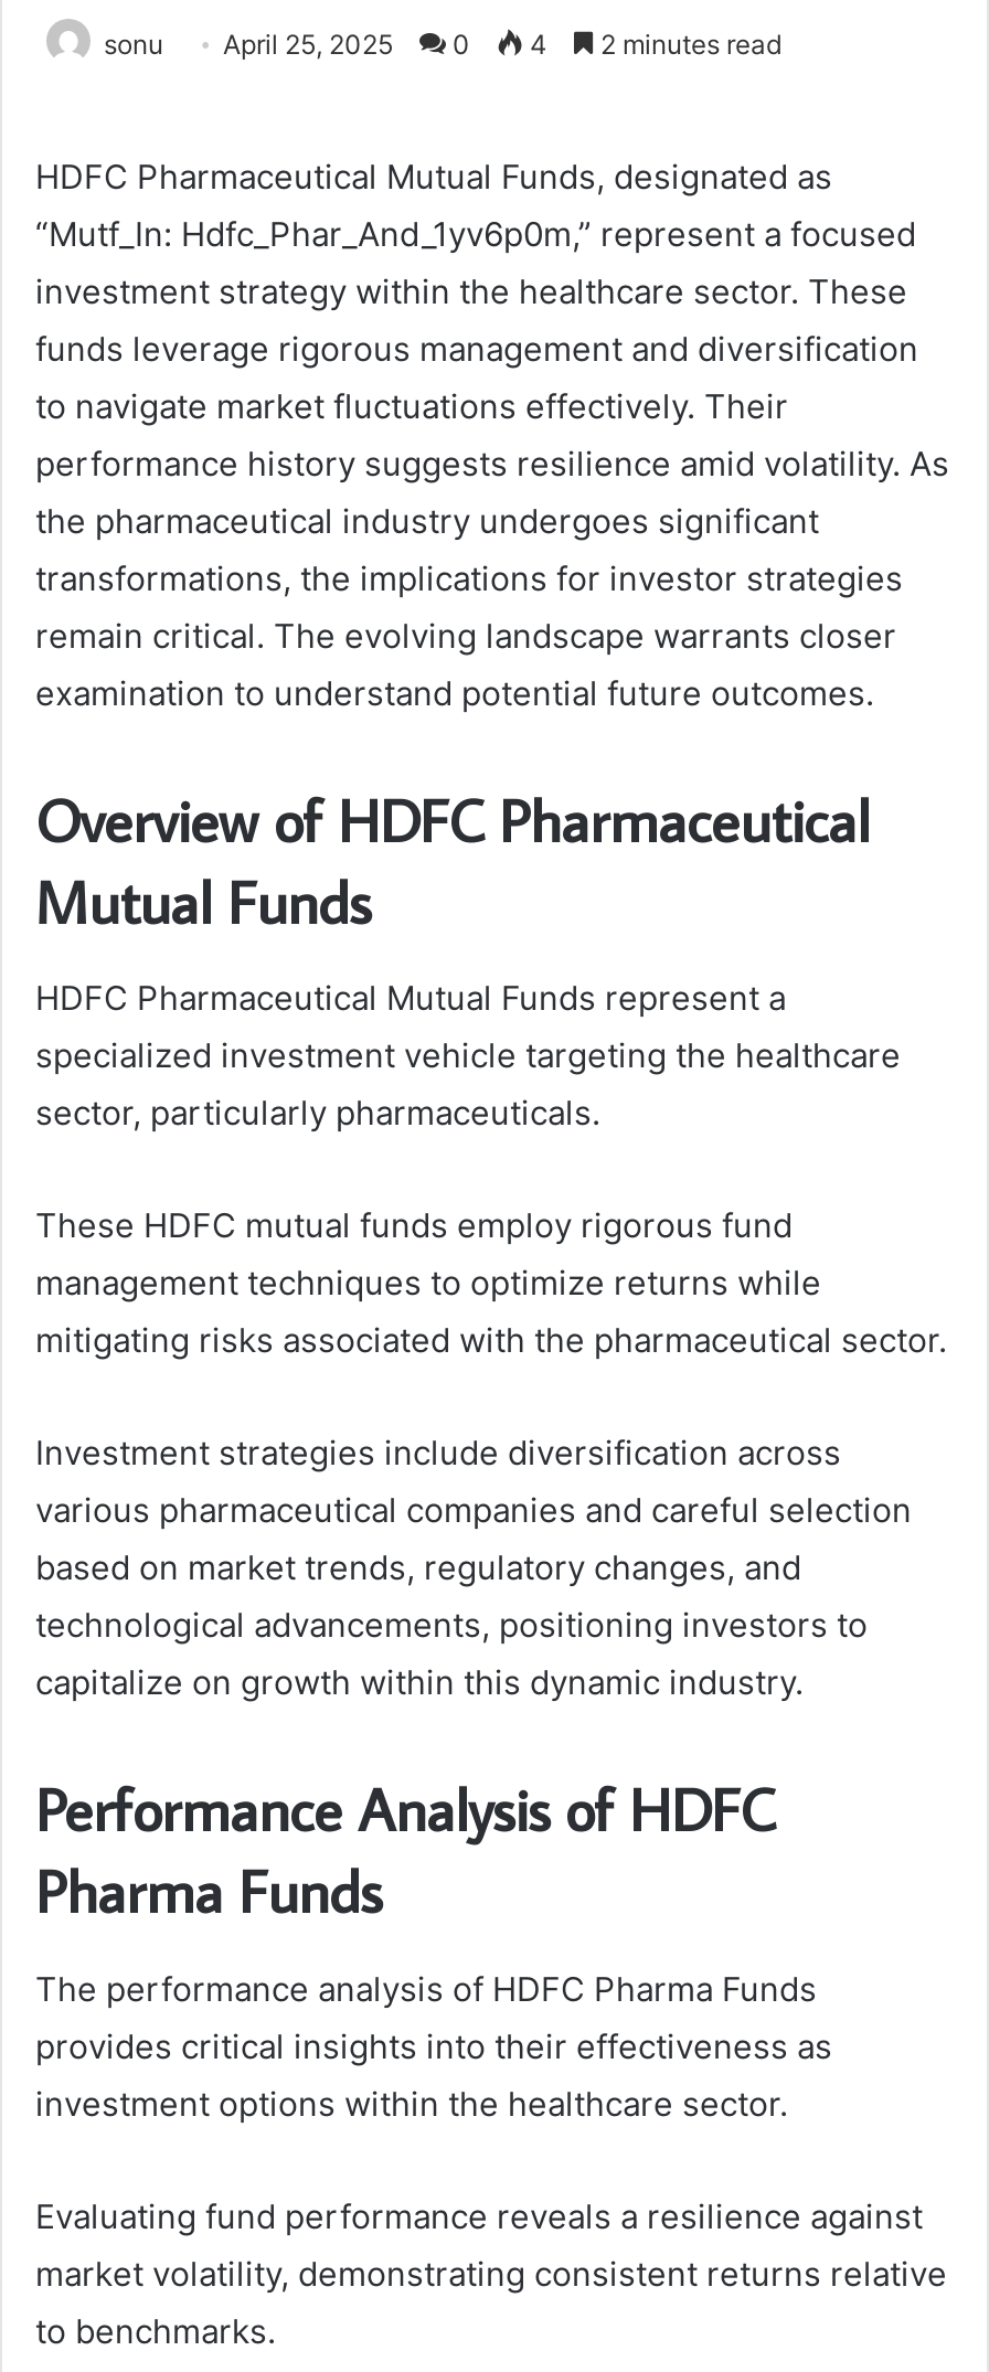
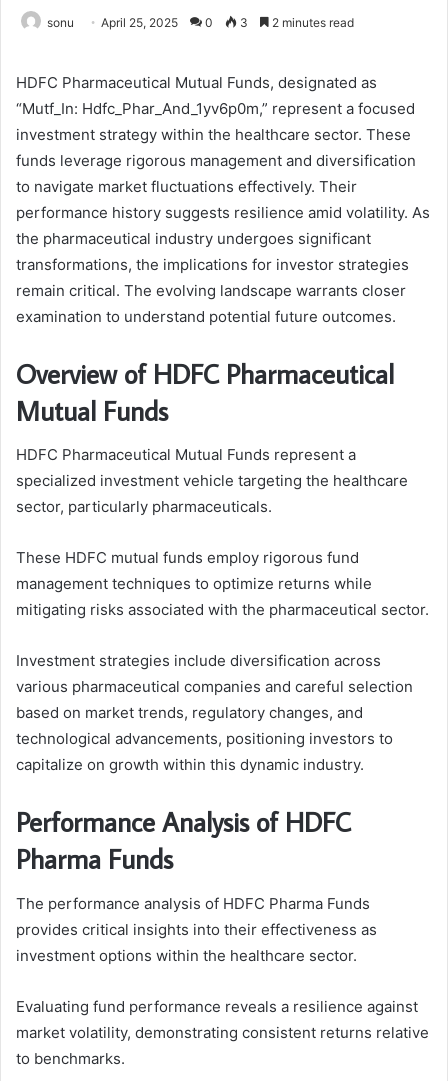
- sonu April 25, 2025 0 4 2 minutes read
+ sonu April 25, 2025 0 3 2 minutes read
